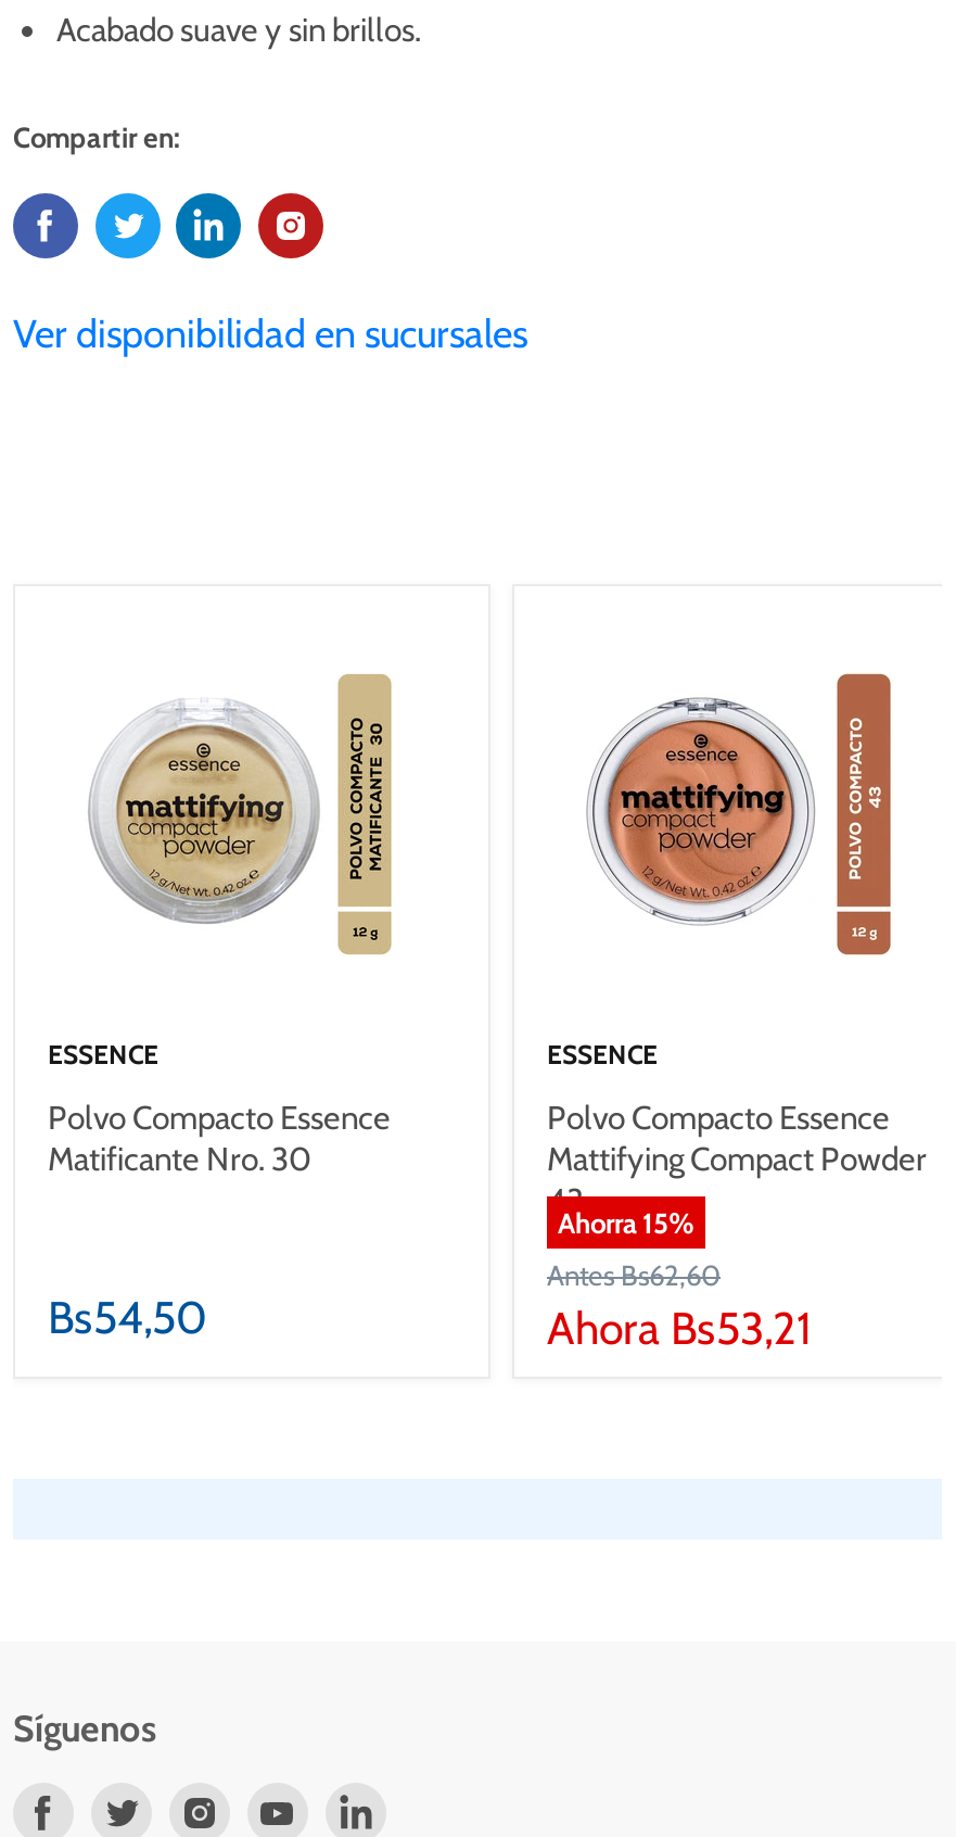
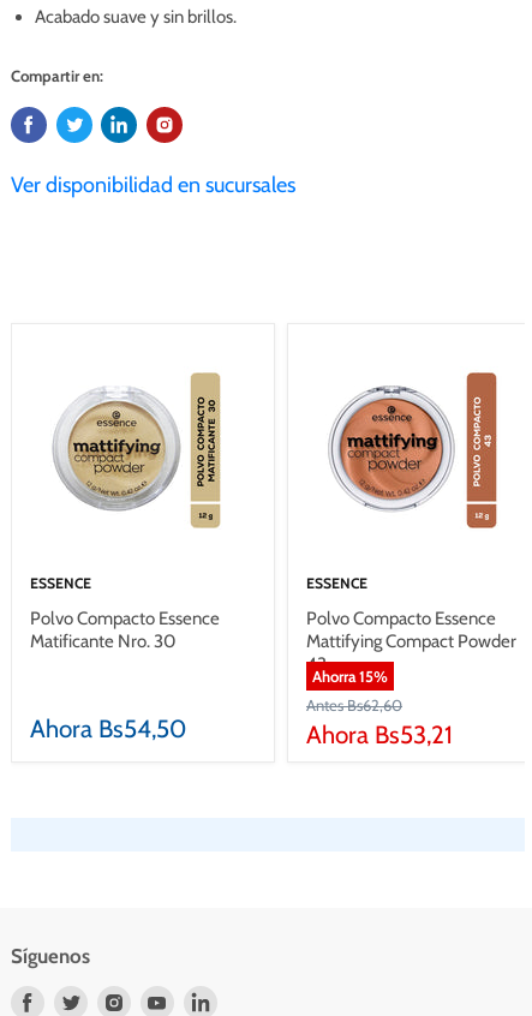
- Bs54,50
+ Ahora Bs54,50
